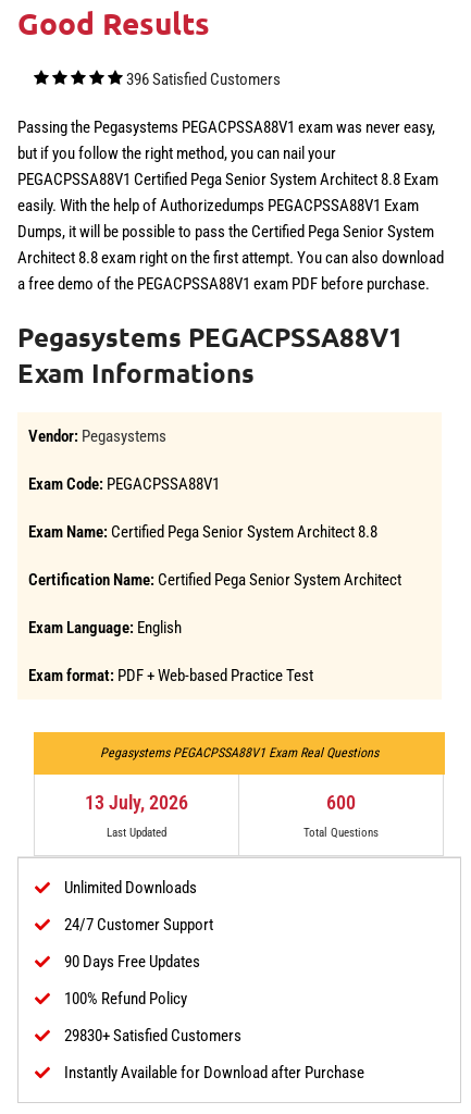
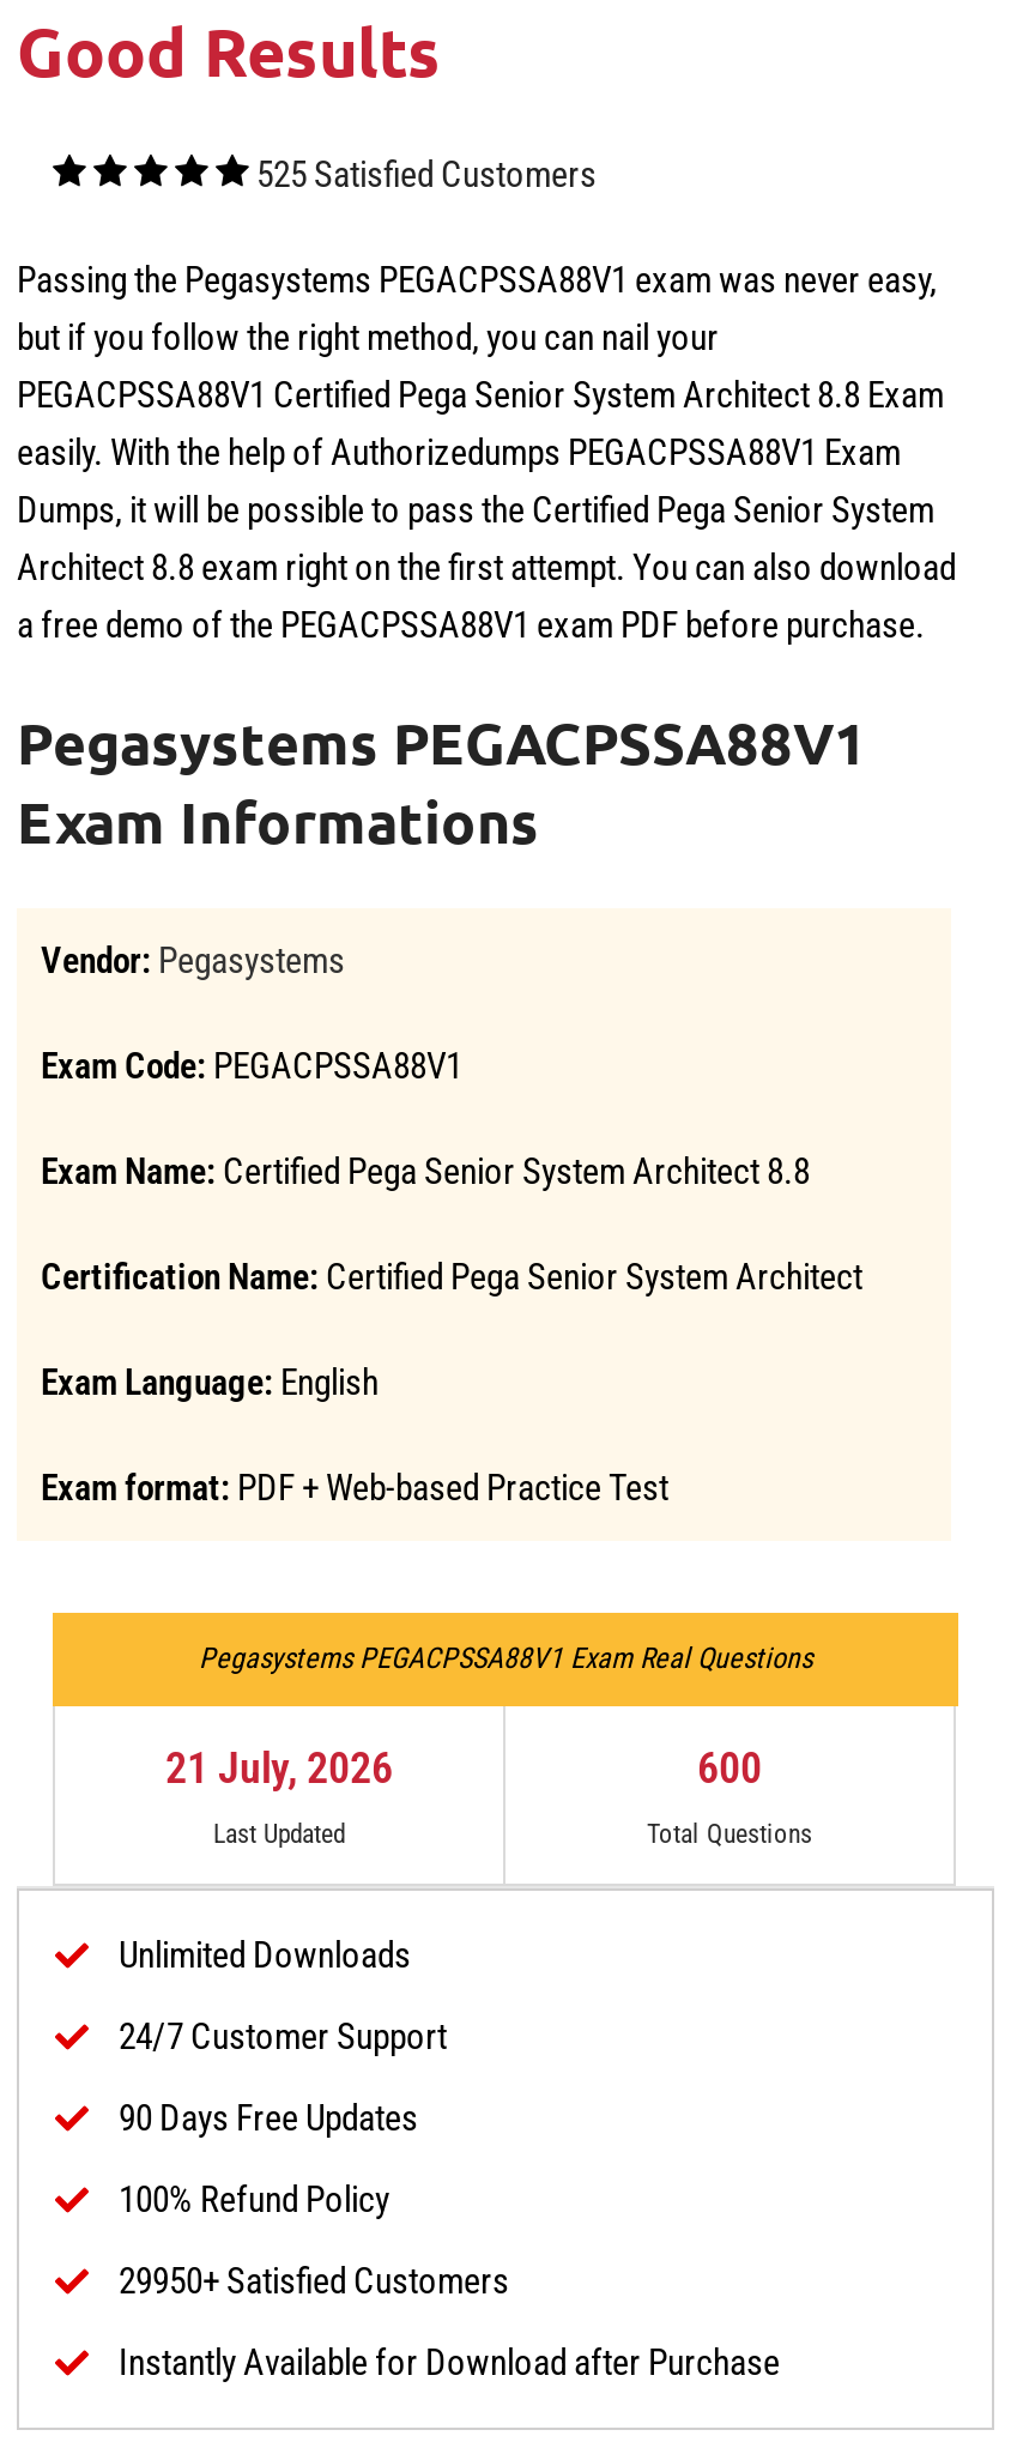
- 396 Satisfied Customers
+ 525 Satisfied Customers

- 13 July, 2026
+ 21 July, 2026

- 29830+ Satisfied Customers
+ 29950+ Satisfied Customers
